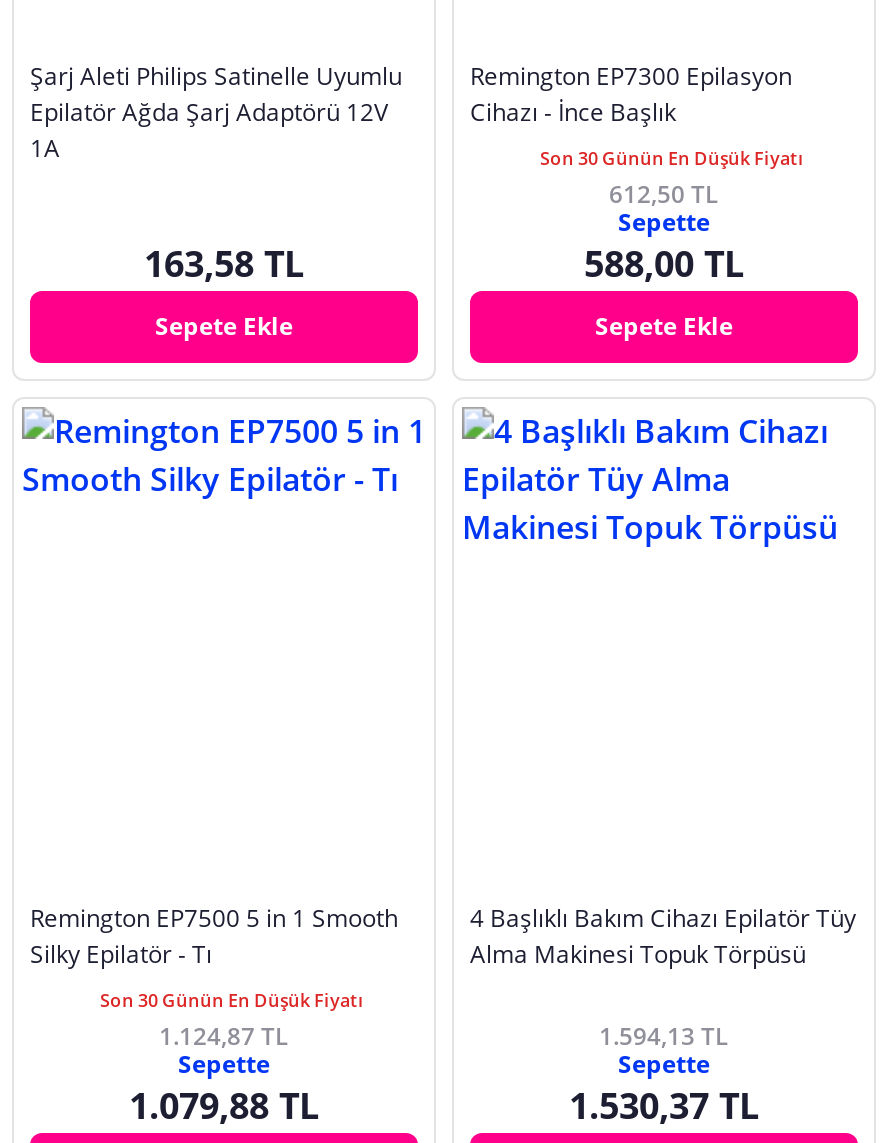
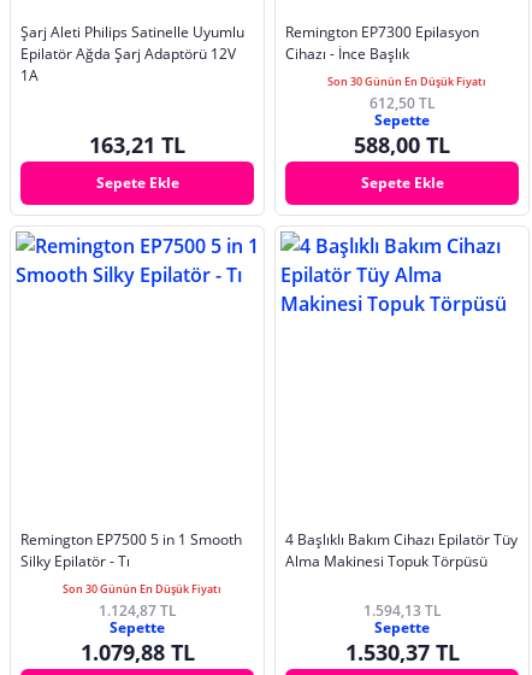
- 163,58 TL
+ 163,21 TL
